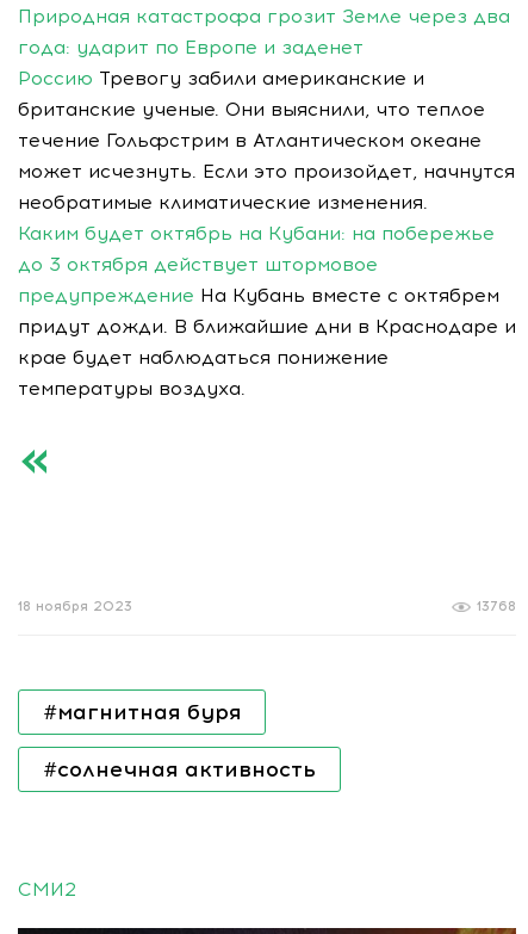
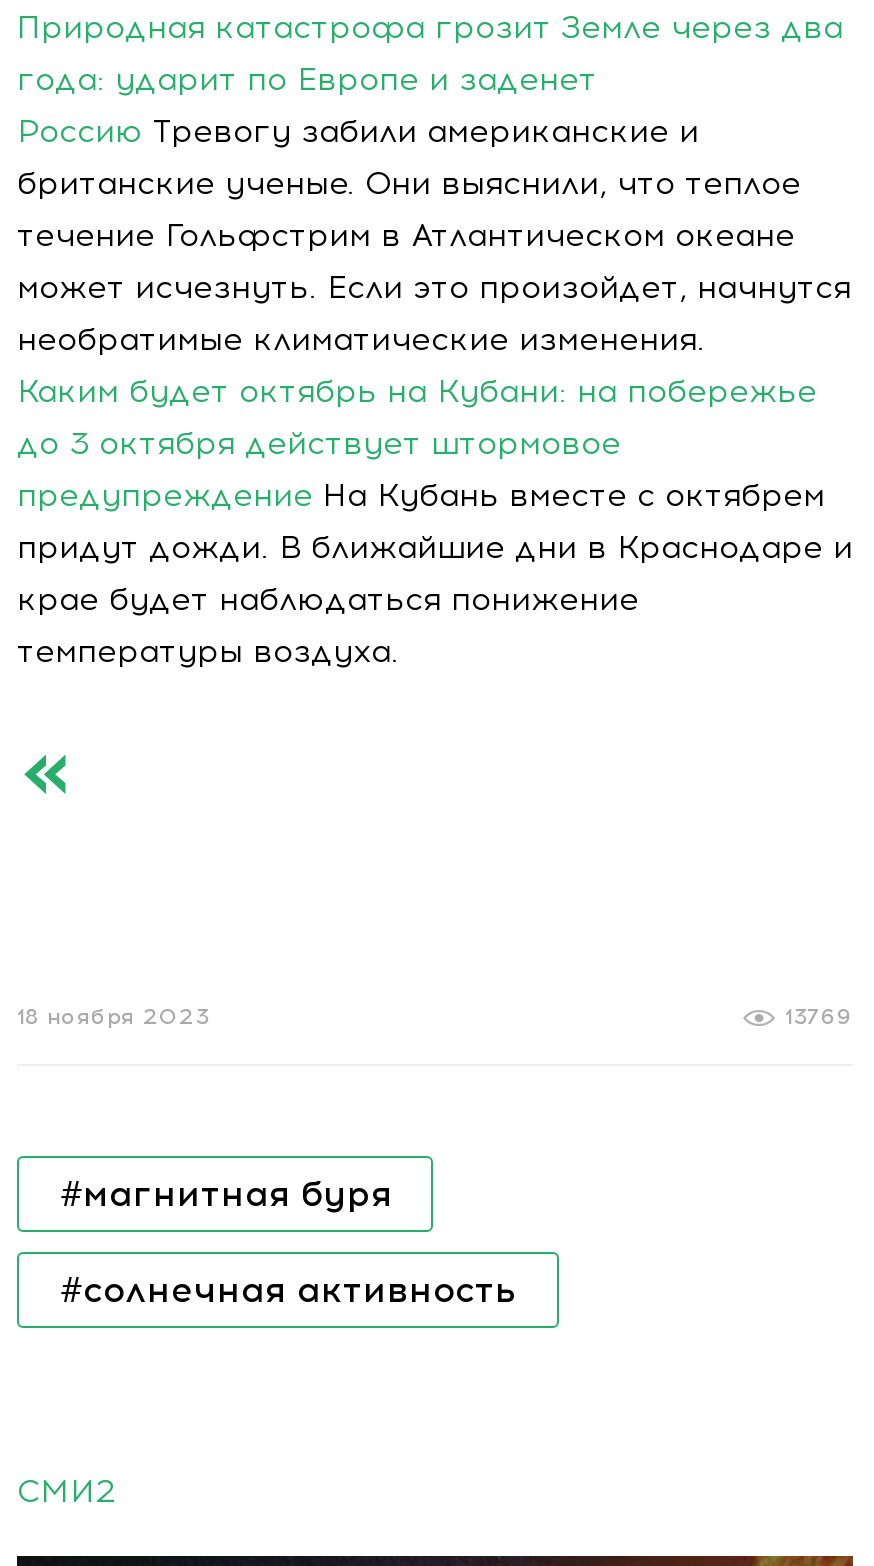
- 13768
+ 13769
